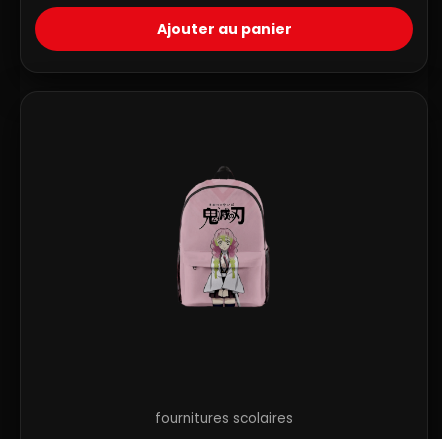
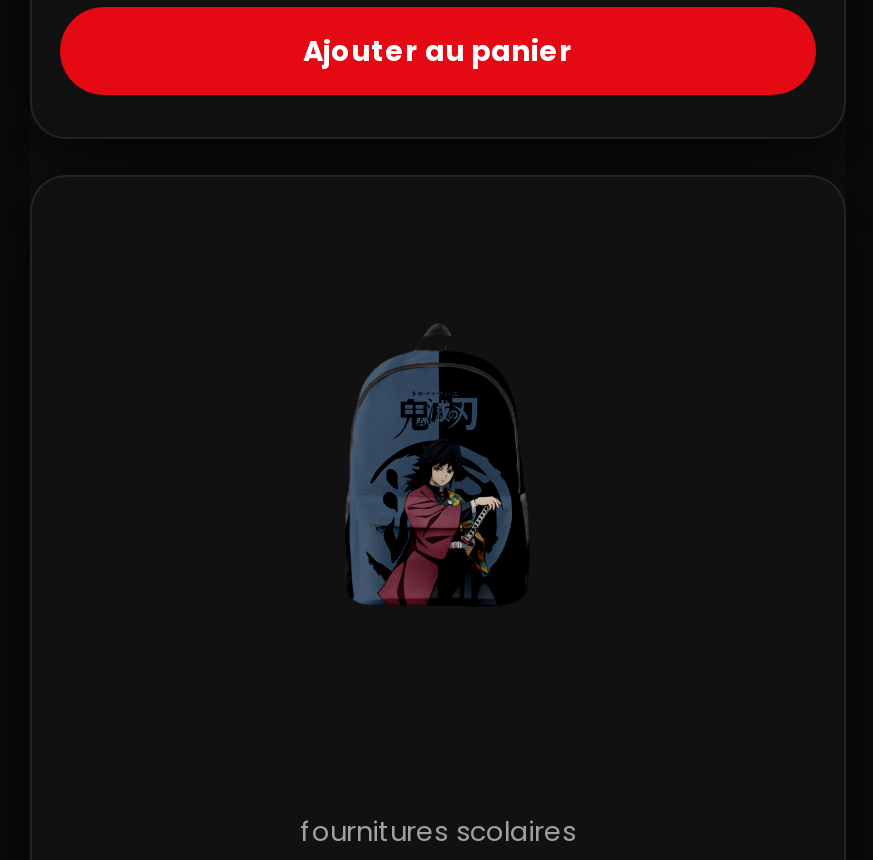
- [image]
+ [image]
